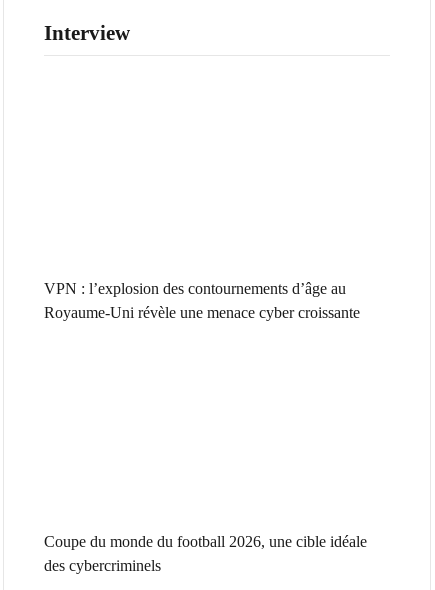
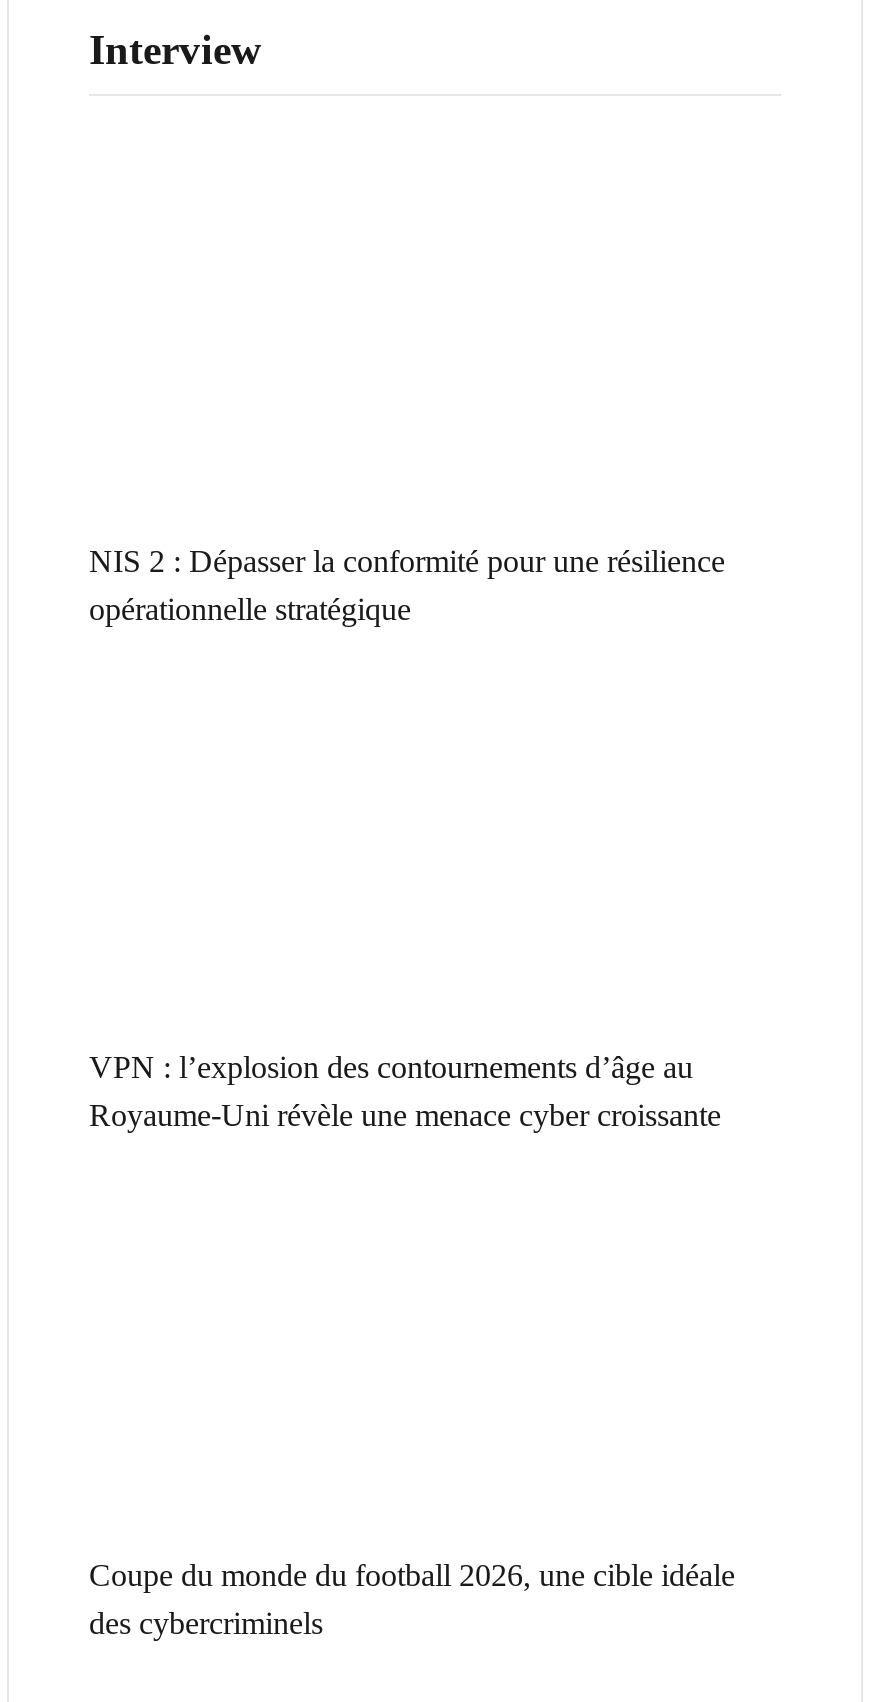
+ NIS 2 : Dépasser la conformité pour une résilience
+ opérationnelle stratégique
